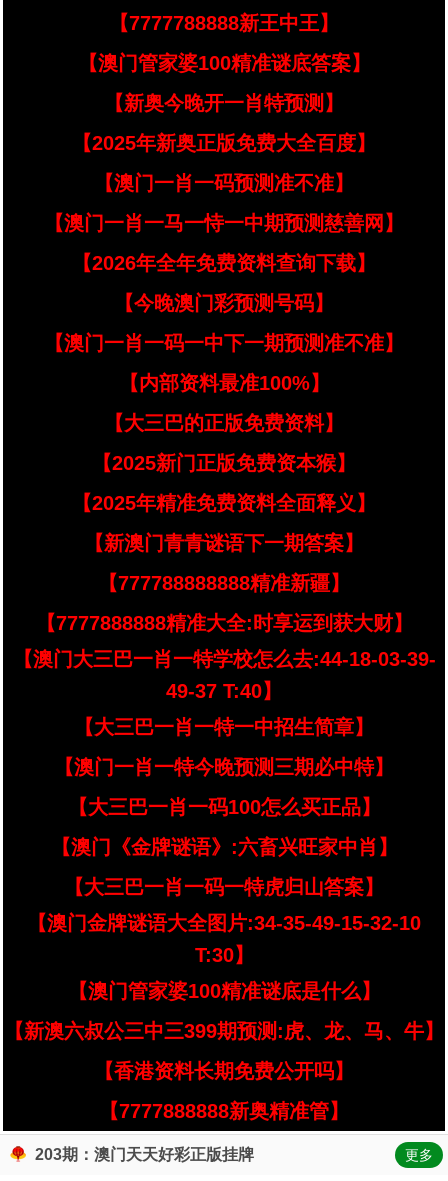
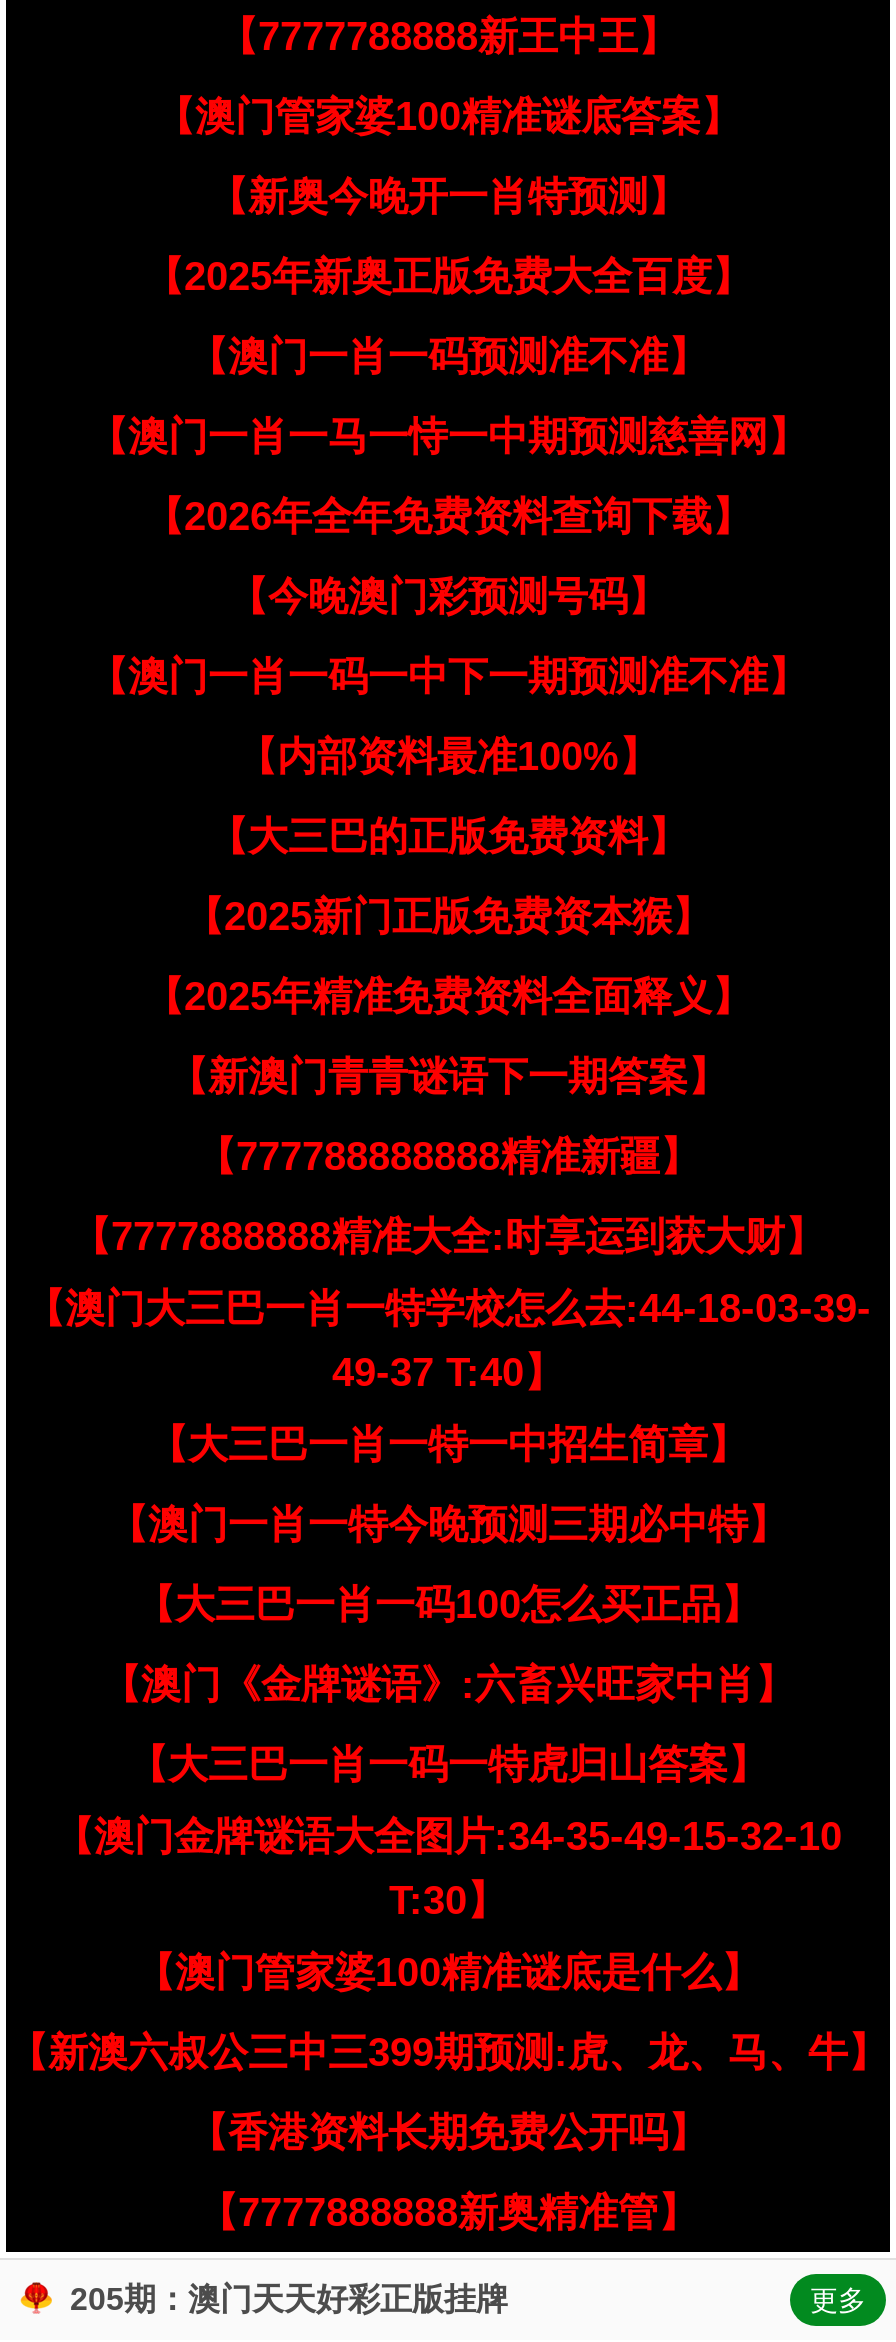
- 203期：澳门天天好彩正版挂牌
+ 205期：澳门天天好彩正版挂牌
